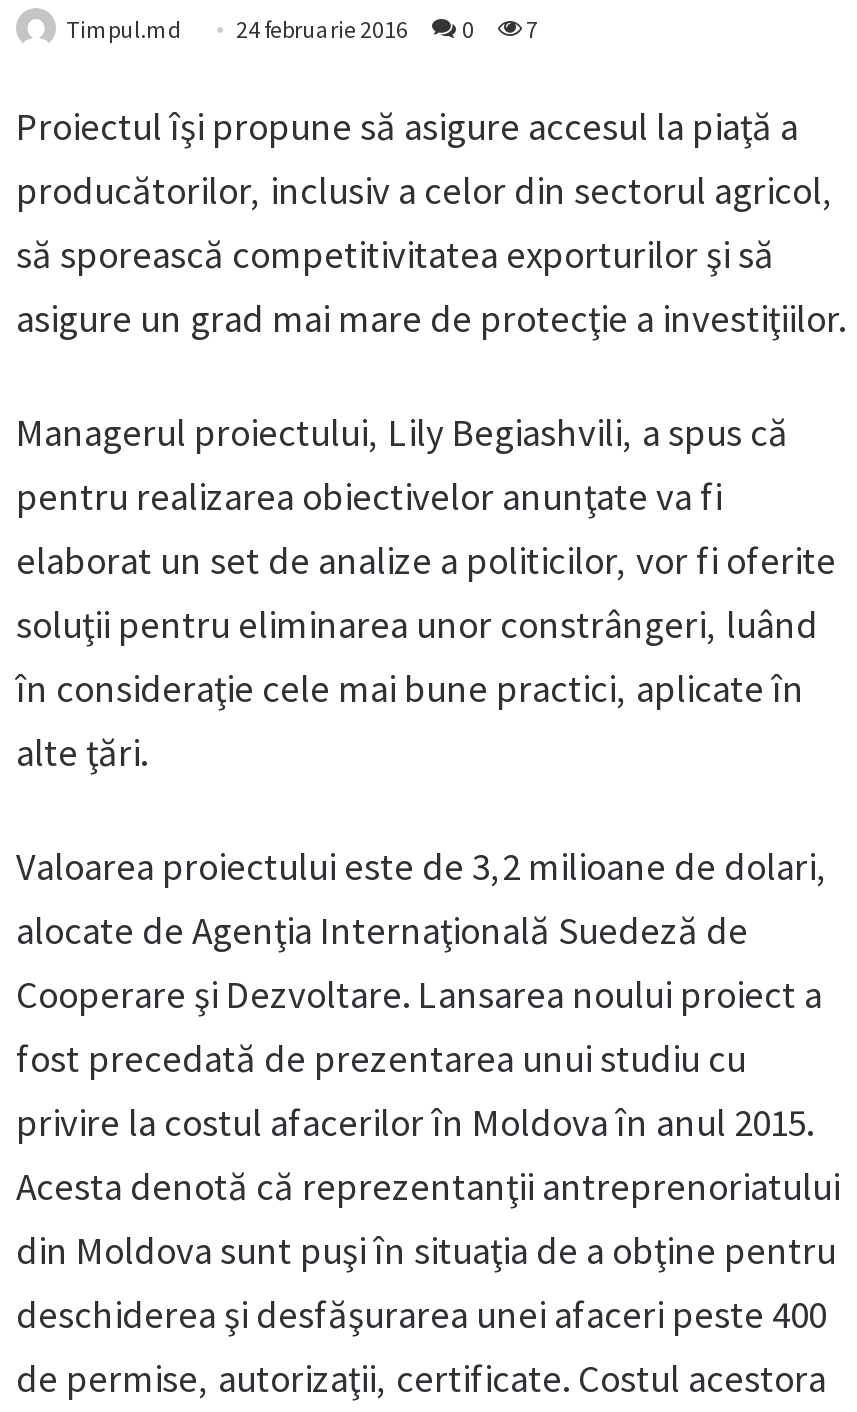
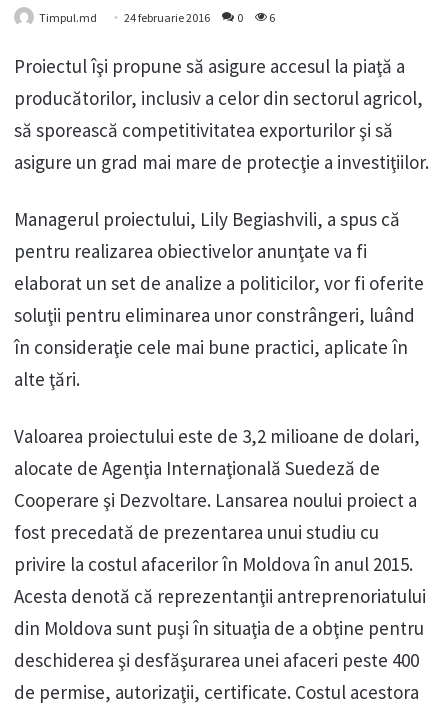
- Timpul.md 24 februarie 2016 0 7
+ Timpul.md 24 februarie 2016 0 6
